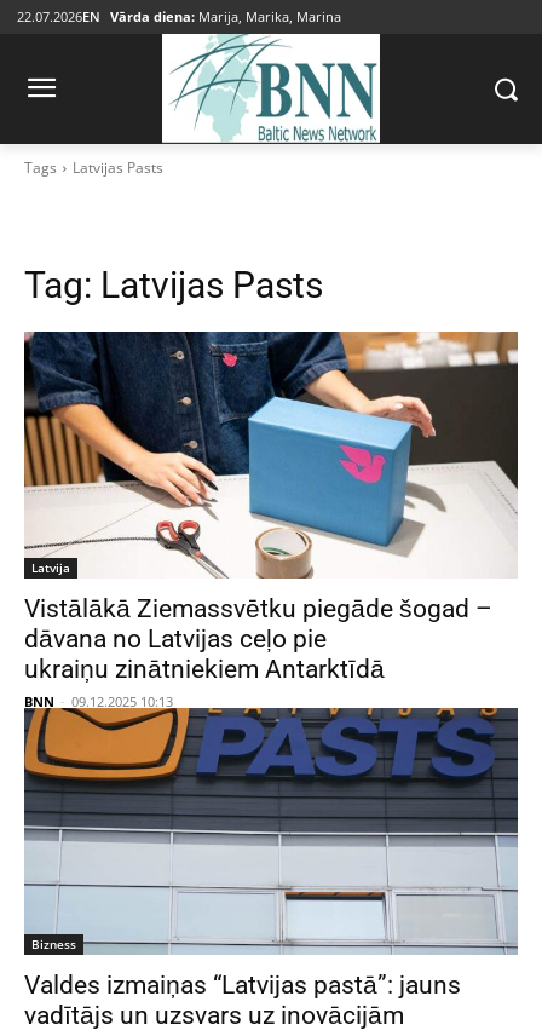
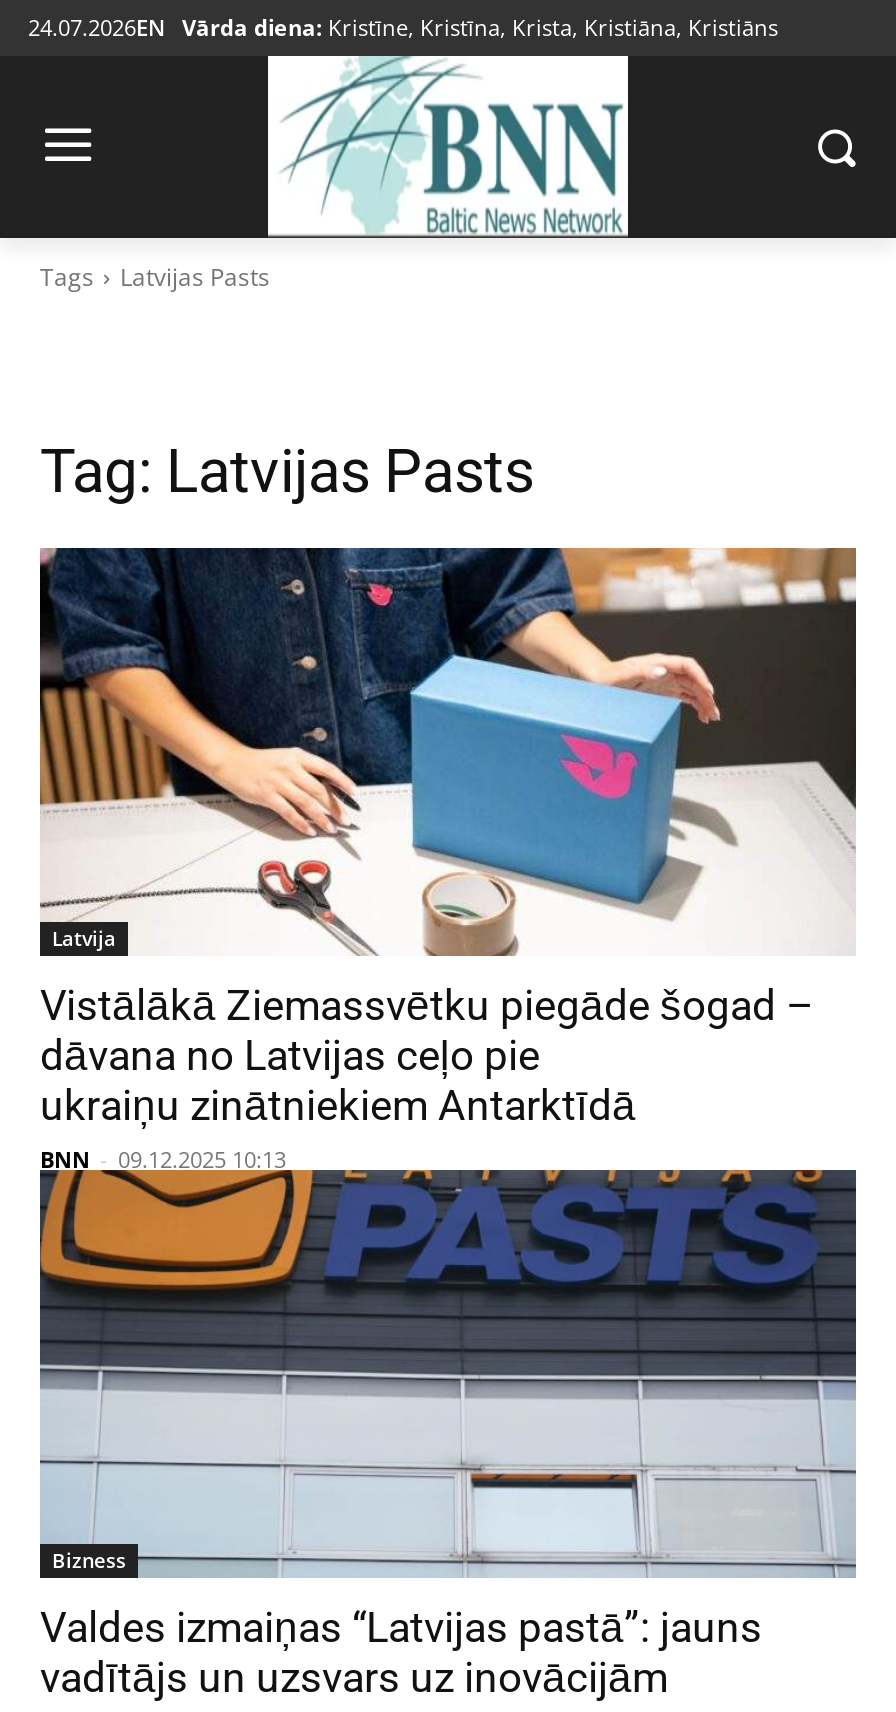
- 22.07.2026EN Vārda diena: Marija, Marika, Marina
+ 24.07.2026EN Vārda diena: Kristīne, Kristīna, Krista, Kristiāna, Kristiāns
